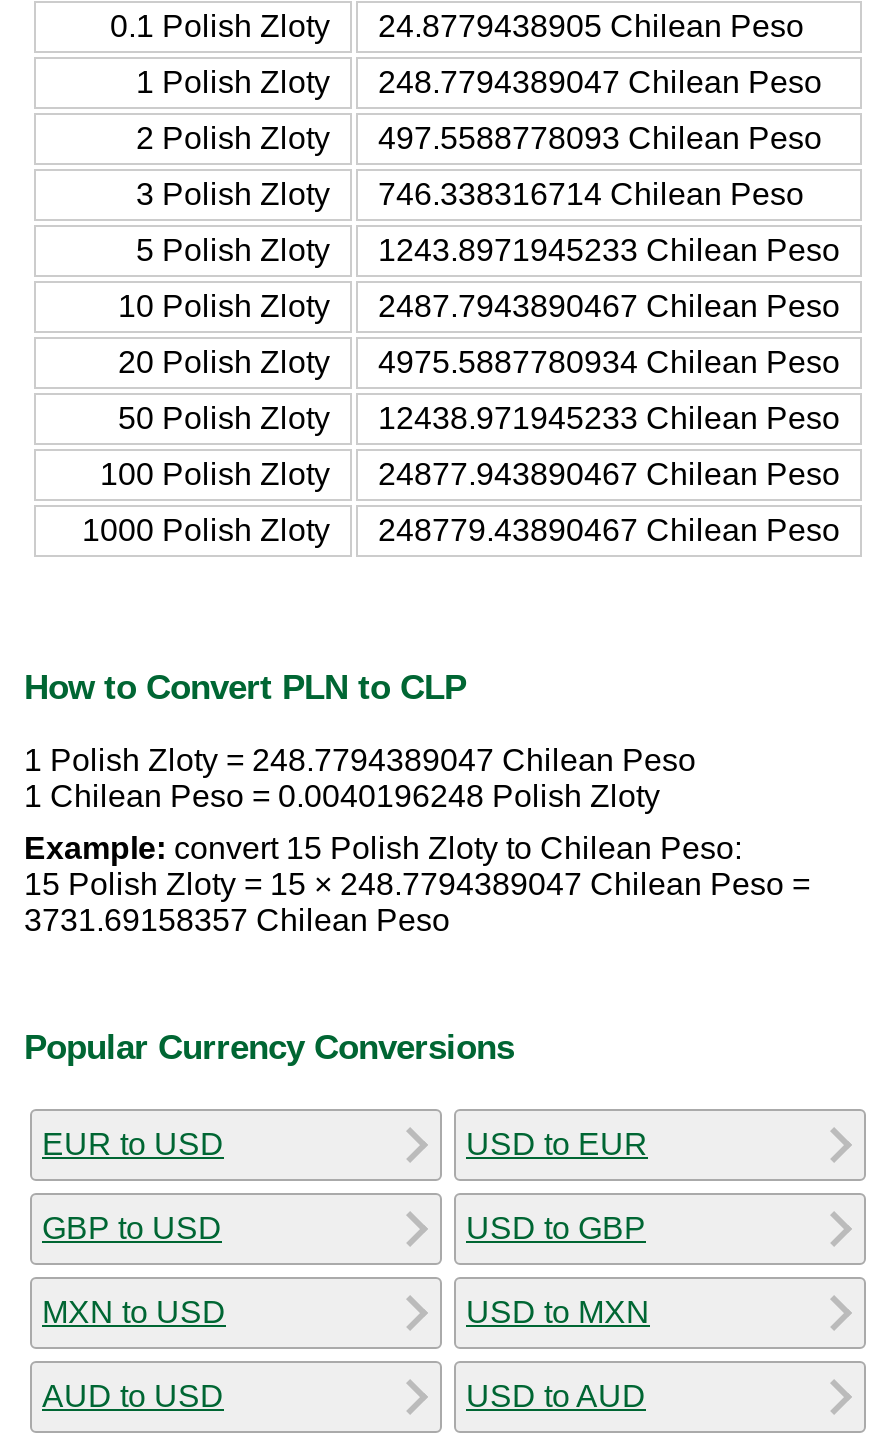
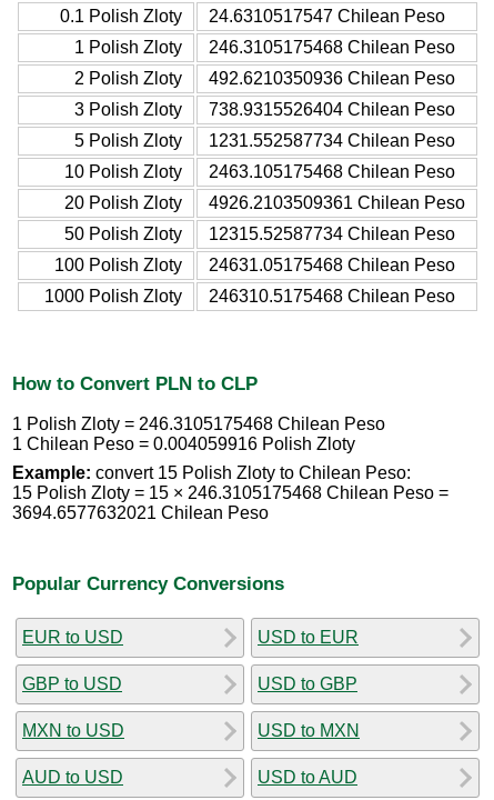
- 0.1 Polish Zloty 24.8779438905 Chilean Peso
+ 0.1 Polish Zloty 24.6310517547 Chilean Peso

- 1 Polish Zloty 248.7794389047 Chilean Peso
+ 1 Polish Zloty 246.3105175468 Chilean Peso

- 2 Polish Zloty 497.5588778093 Chilean Peso
+ 2 Polish Zloty 492.6210350936 Chilean Peso

- 3 Polish Zloty 746.338316714 Chilean Peso
+ 3 Polish Zloty 738.9315526404 Chilean Peso

- 5 Polish Zloty 1243.8971945233 Chilean Peso
+ 5 Polish Zloty 1231.552587734 Chilean Peso

- 10 Polish Zloty 2487.7943890467 Chilean Peso
+ 10 Polish Zloty 2463.105175468 Chilean Peso

- 20 Polish Zloty 4975.5887780934 Chilean Peso
+ 20 Polish Zloty 4926.2103509361 Chilean Peso

- 50 Polish Zloty 12438.971945233 Chilean Peso
+ 50 Polish Zloty 12315.52587734 Chilean Peso

- 100 Polish Zloty 24877.943890467 Chilean Peso
+ 100 Polish Zloty 24631.05175468 Chilean Peso

- 1000 Polish Zloty 248779.43890467 Chilean Peso
+ 1000 Polish Zloty 246310.5175468 Chilean Peso

- 1 Polish Zloty = 248.7794389047 Chilean Peso
+ 1 Polish Zloty = 246.3105175468 Chilean Peso

- 1 Chilean Peso = 0.0040196248 Polish Zloty
+ 1 Chilean Peso = 0.004059916 Polish Zloty

- 15 Polish Zloty = 15 × 248.7794389047 Chilean Peso =
+ 15 Polish Zloty = 15 × 246.3105175468 Chilean Peso =

- 3731.69158357 Chilean Peso
+ 3694.6577632021 Chilean Peso
